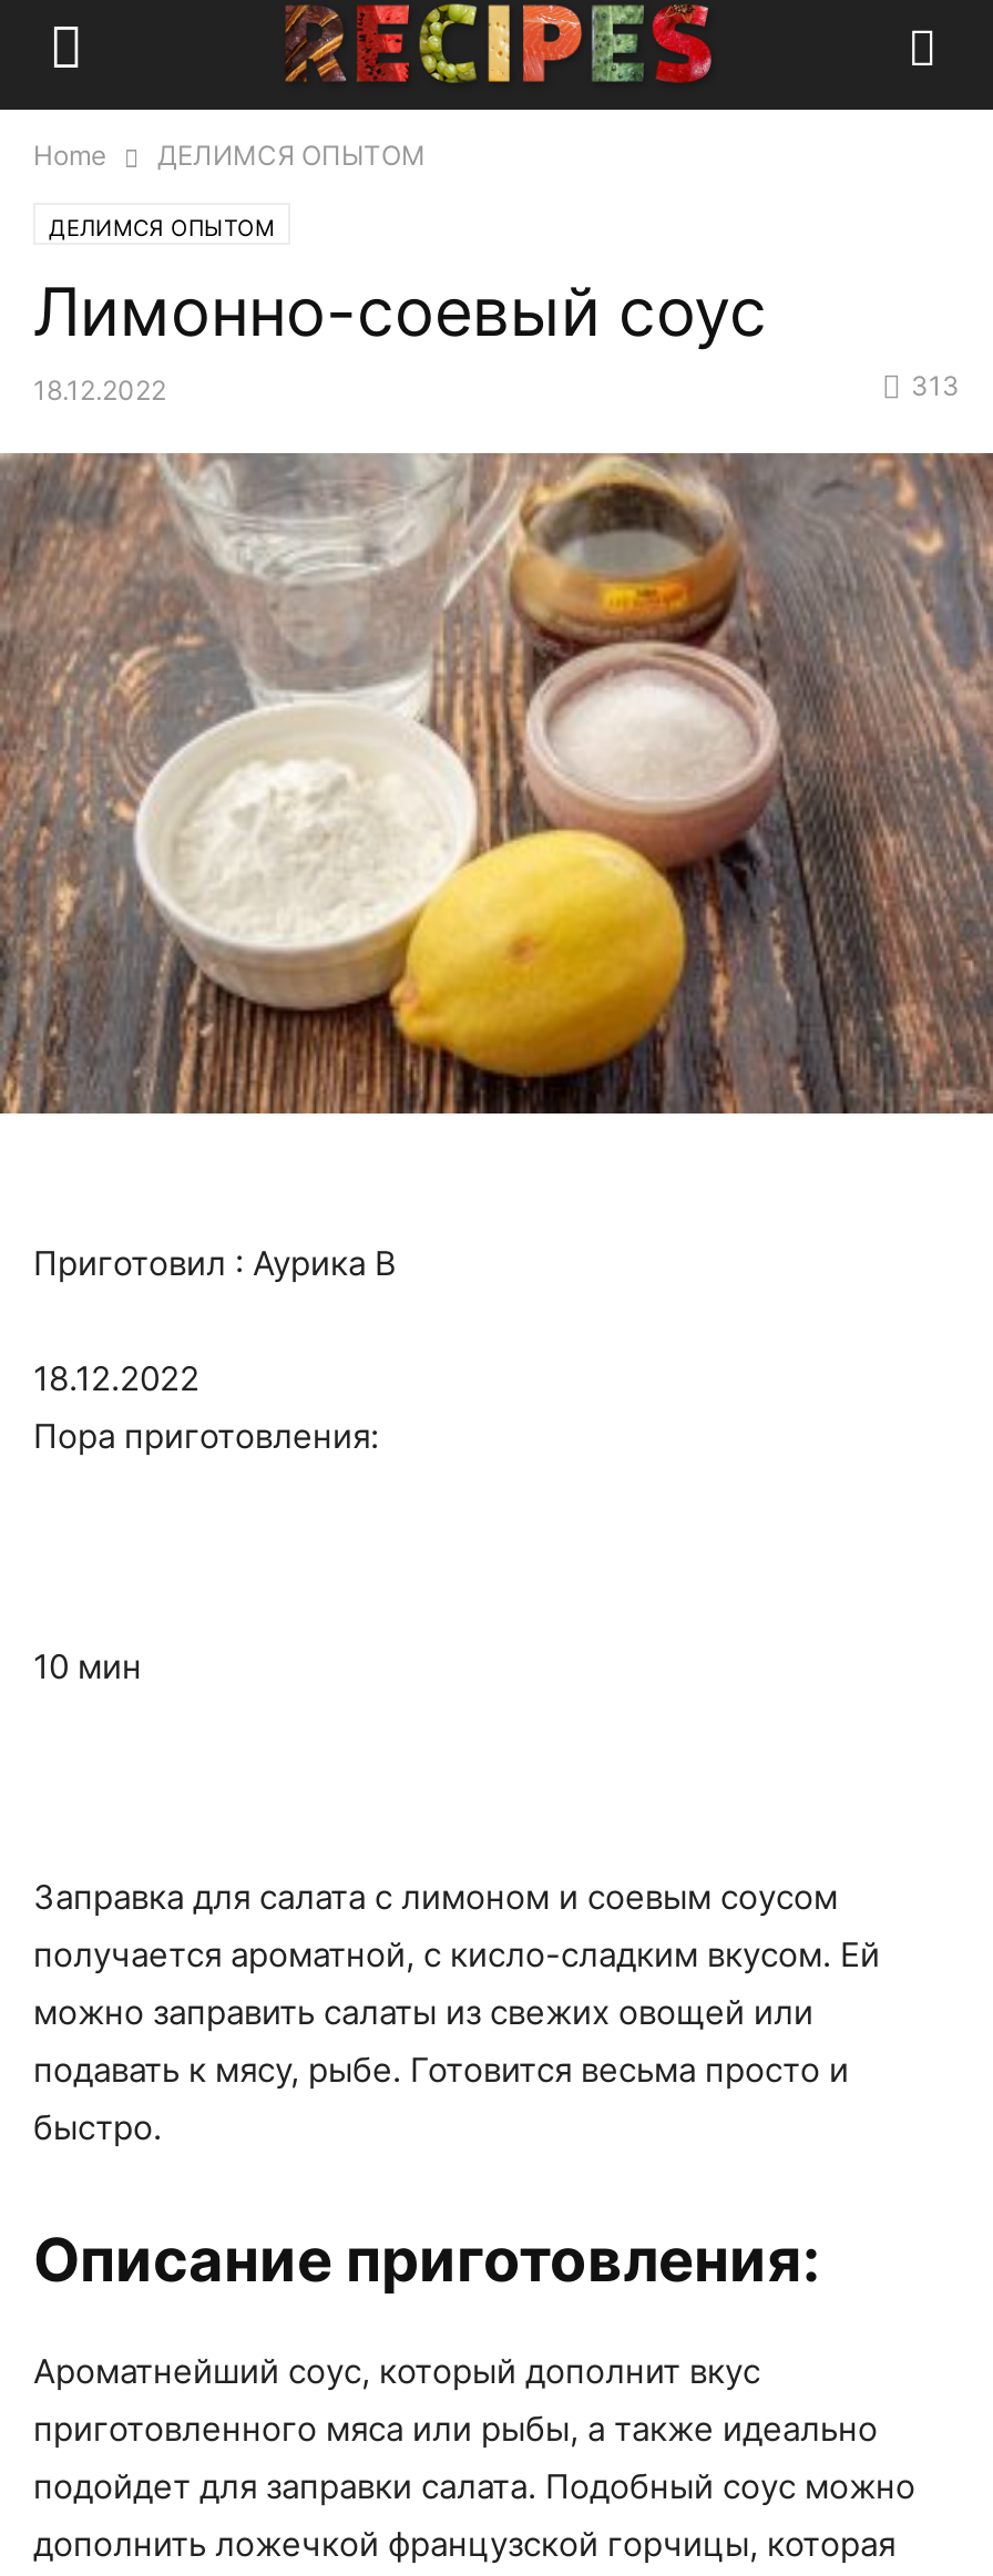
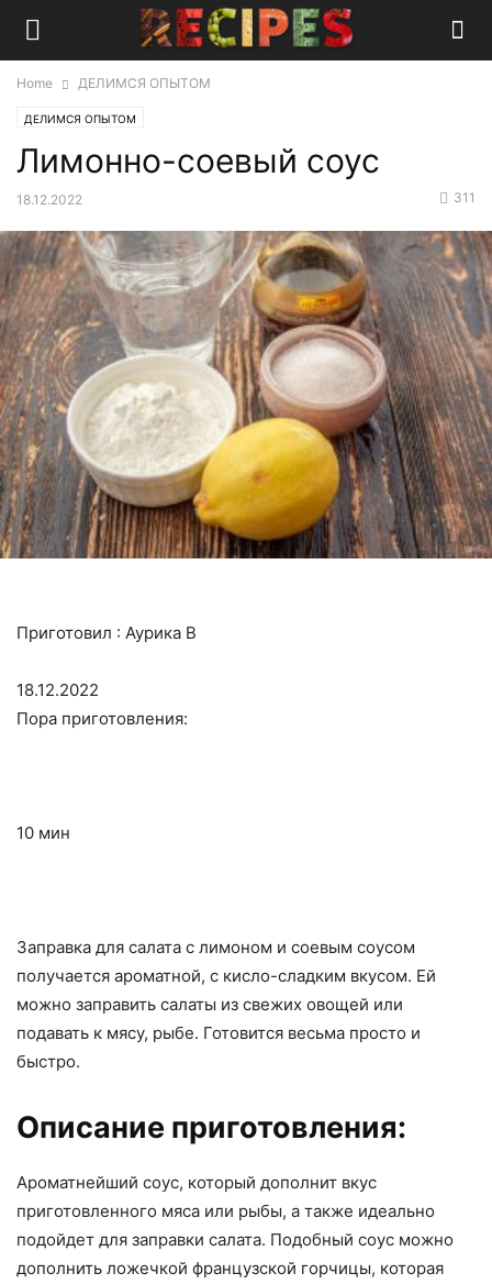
- 313
+ 311
